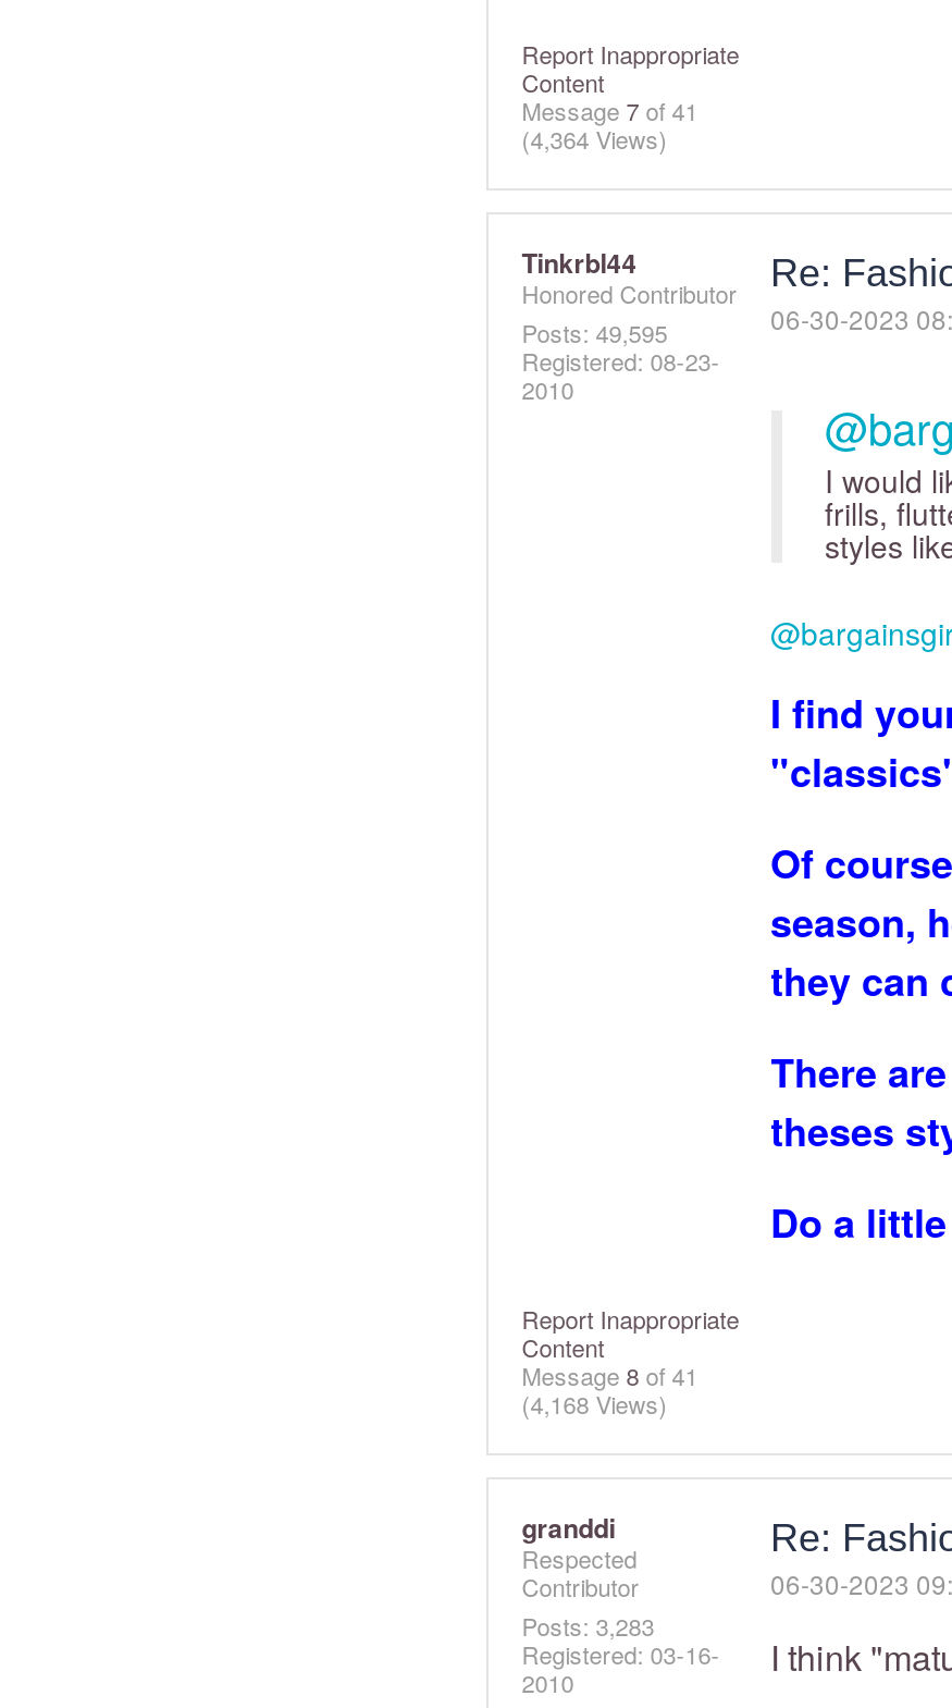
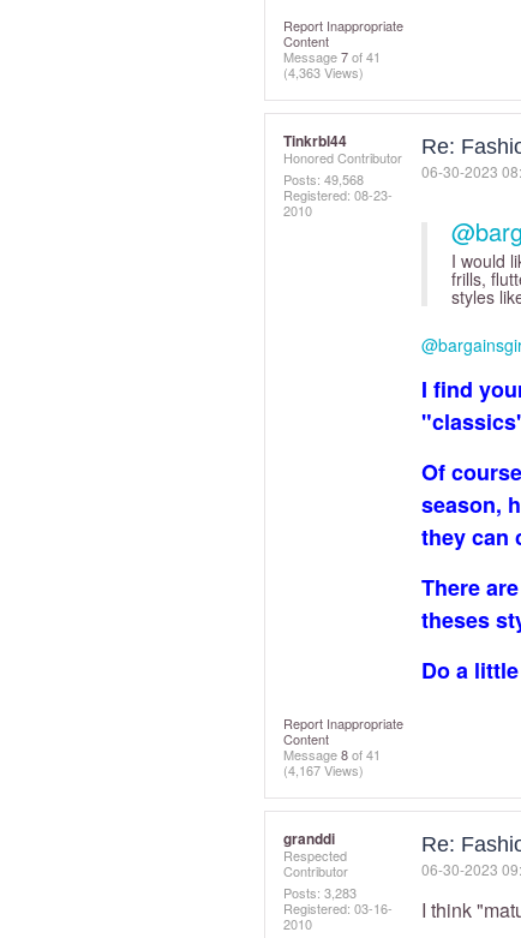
- (4,364 Views)
+ (4,363 Views)

- Posts: 49,595
+ Posts: 49,568

- (4,168 Views)
+ (4,167 Views)
